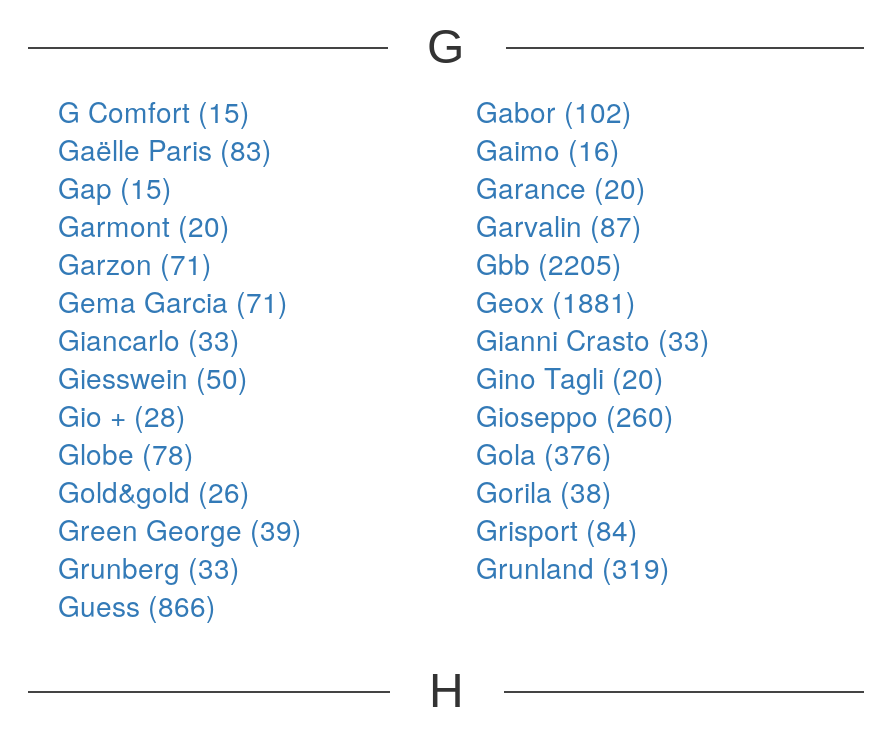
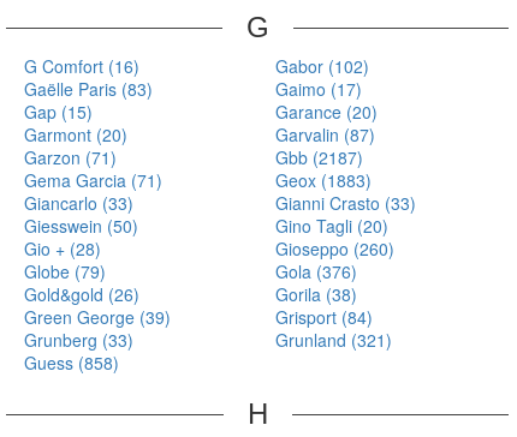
- G Comfort (15)
+ G Comfort (16)

- Gaimo (16)
+ Gaimo (17)

- Gbb (2205)
+ Gbb (2187)

- Geox (1881)
+ Geox (1883)

- Globe (78)
+ Globe (79)

- Grunland (319)
+ Grunland (321)

- Guess (866)
+ Guess (858)
